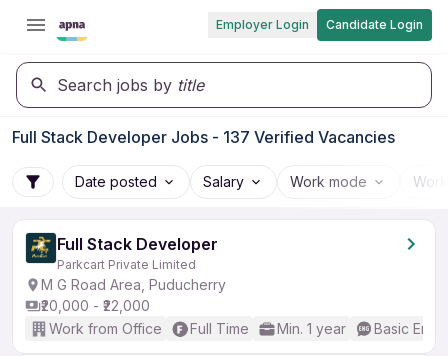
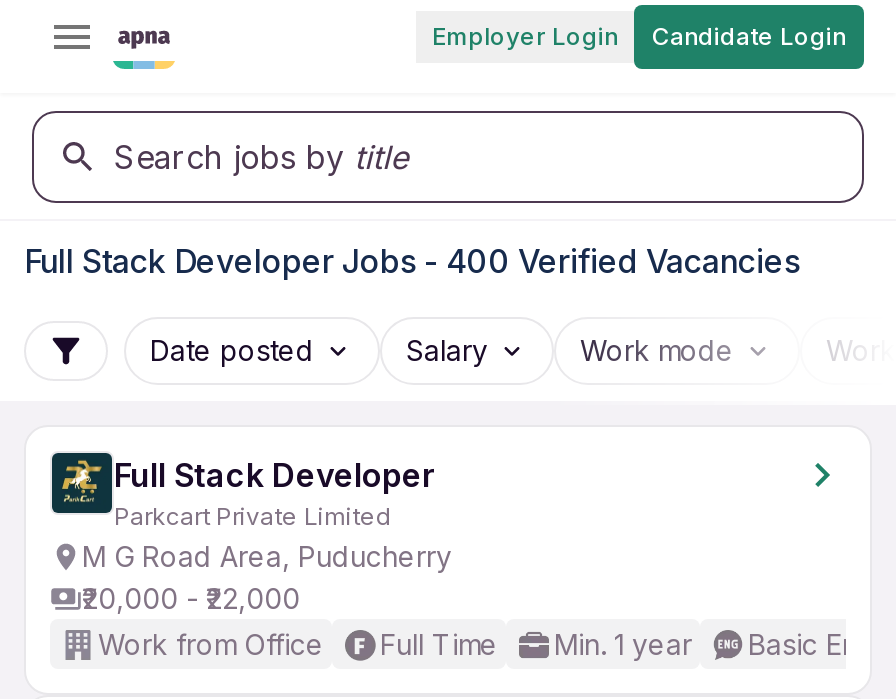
- Full Stack Developer Jobs - 137 Verified Vacancies
+ Full Stack Developer Jobs - 400 Verified Vacancies
